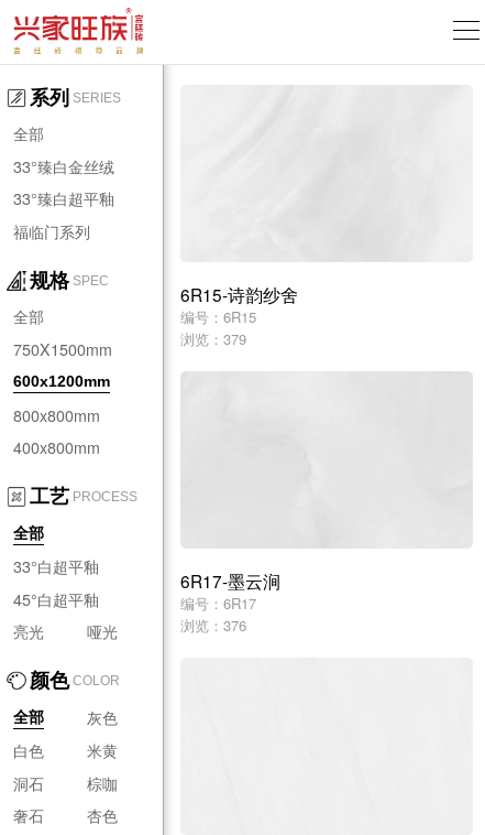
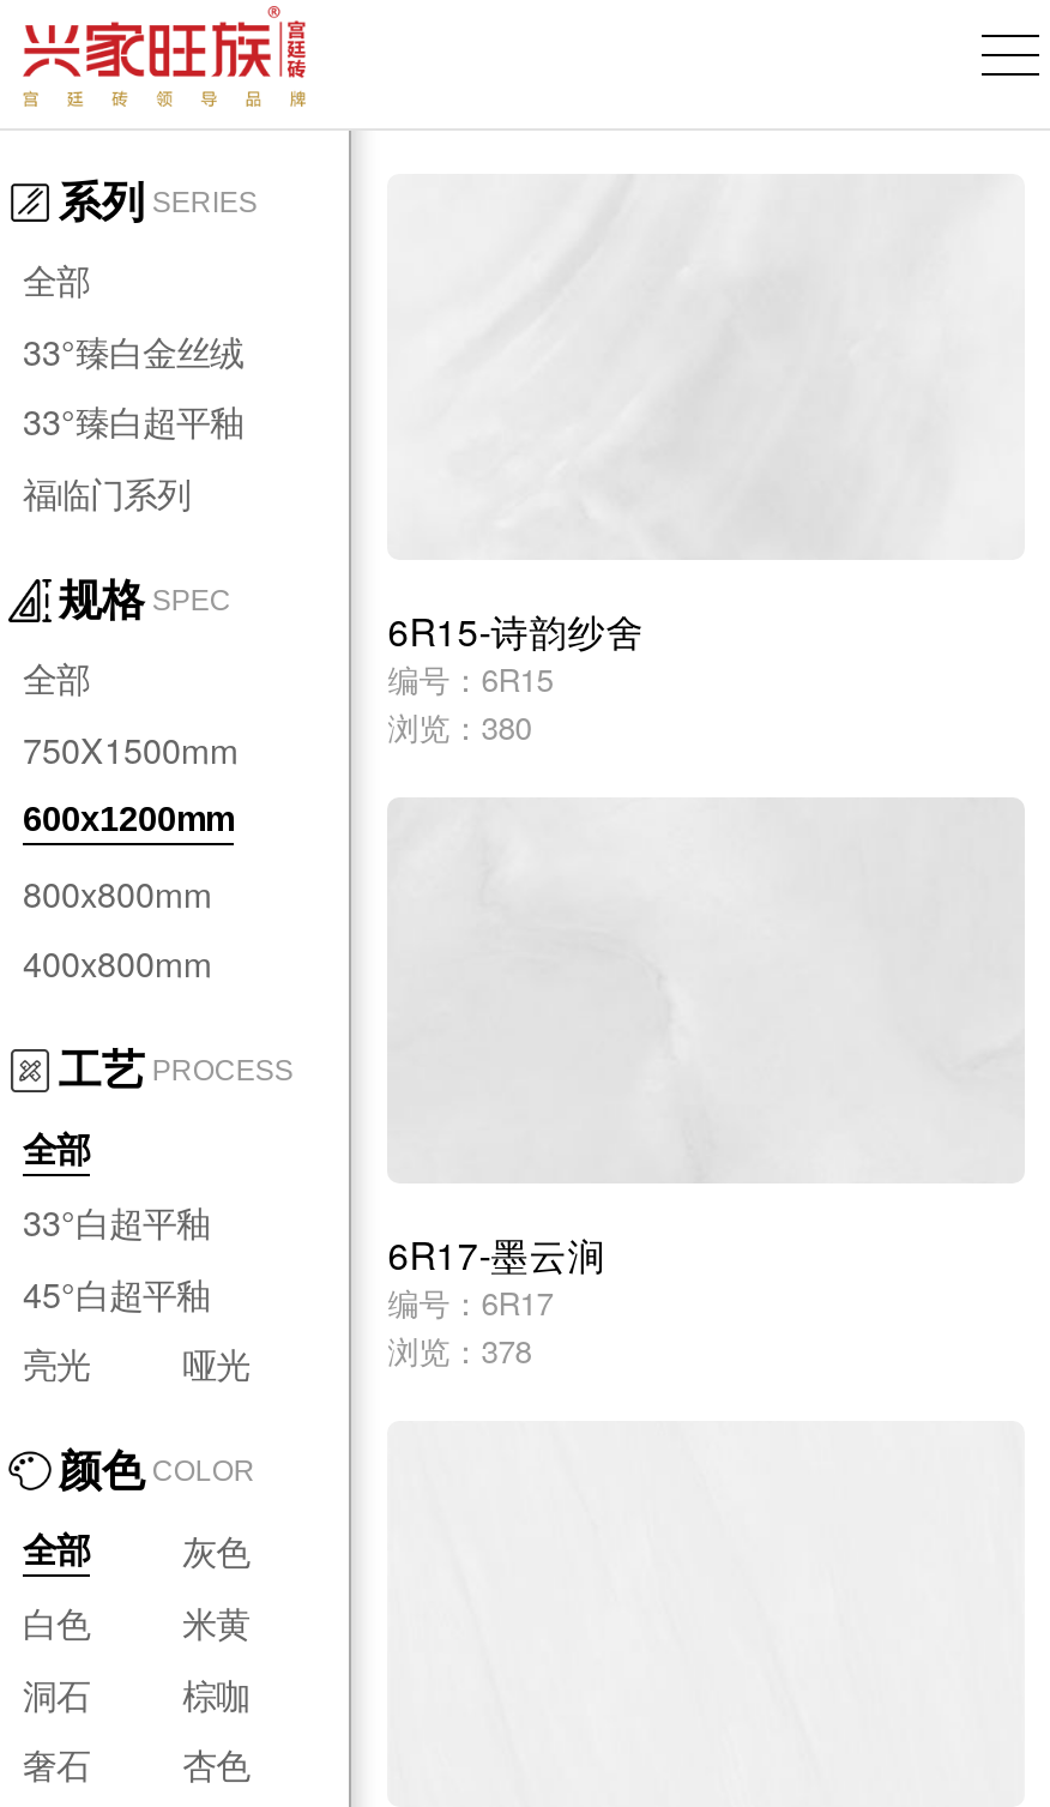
- 浏览：379
+ 浏览：380

- 浏览：376
+ 浏览：378
